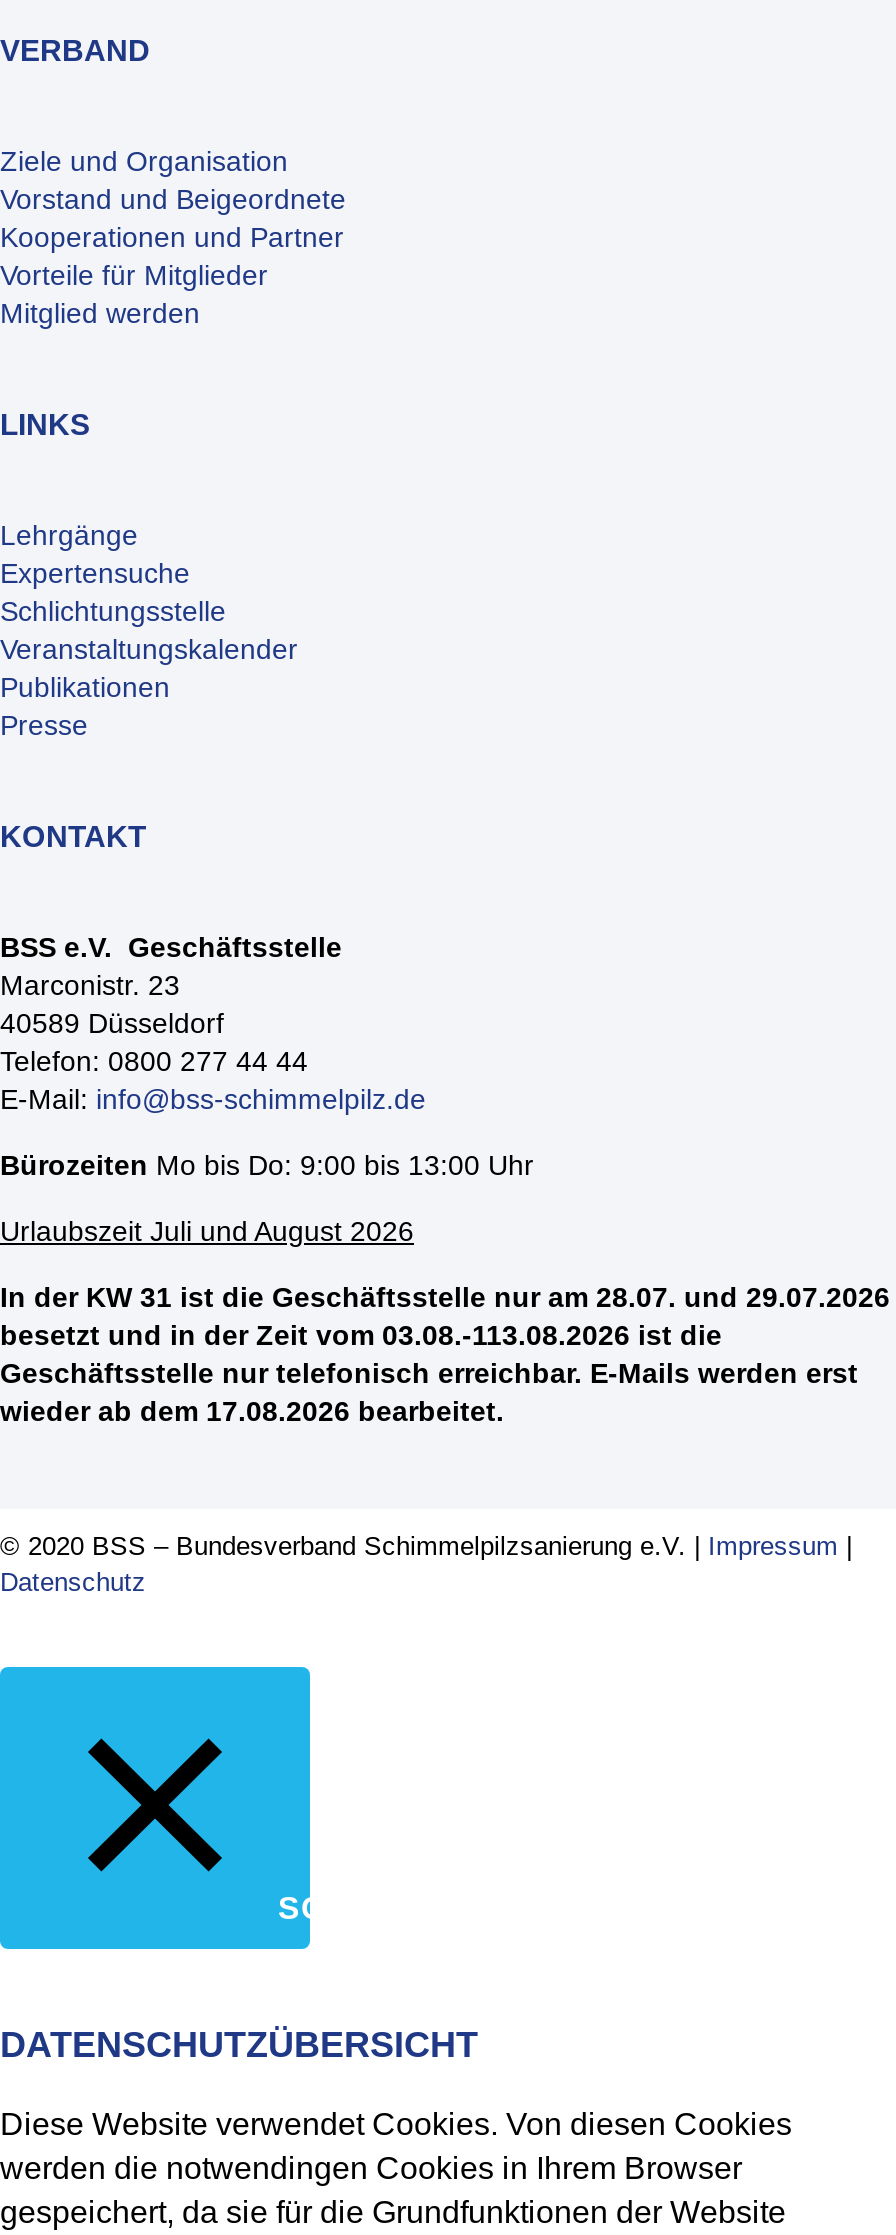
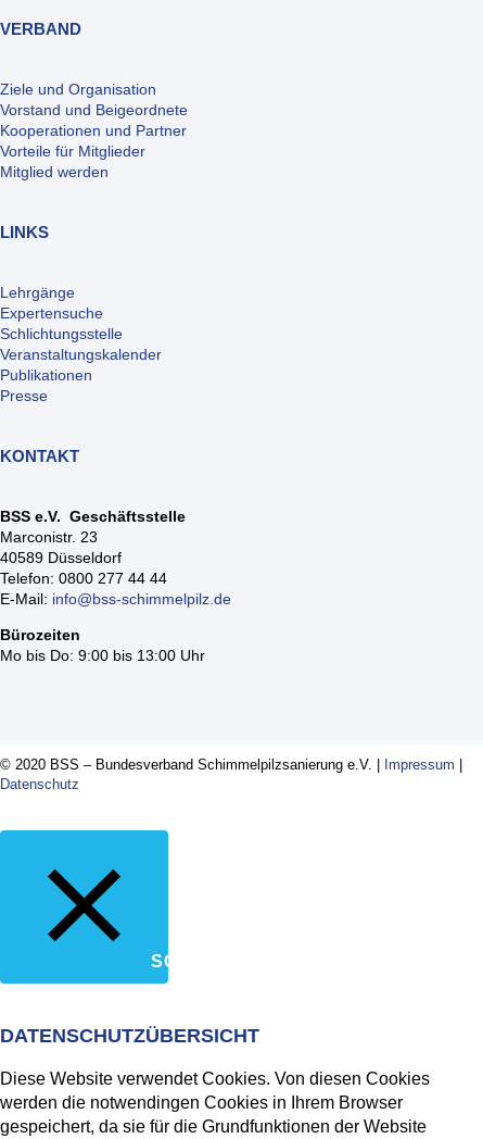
- Bürozeiten Mo bis Do: 9:00 bis 13:00 Uhr
- Urlaubszeit Juli und August 2026
- In der KW 31 ist die Geschäftsstelle nur am 28.07. und 29.07.2026
- besetzt und in der Zeit vom 03.08.-113.08.2026 ist die
- Geschäftsstelle nur telefonisch erreichbar. E-Mails werden erst
- wieder ab dem 17.08.2026 bearbeitet.
+ Bürozeiten
+ Mo bis Do: 9:00 bis 13:00 Uhr
